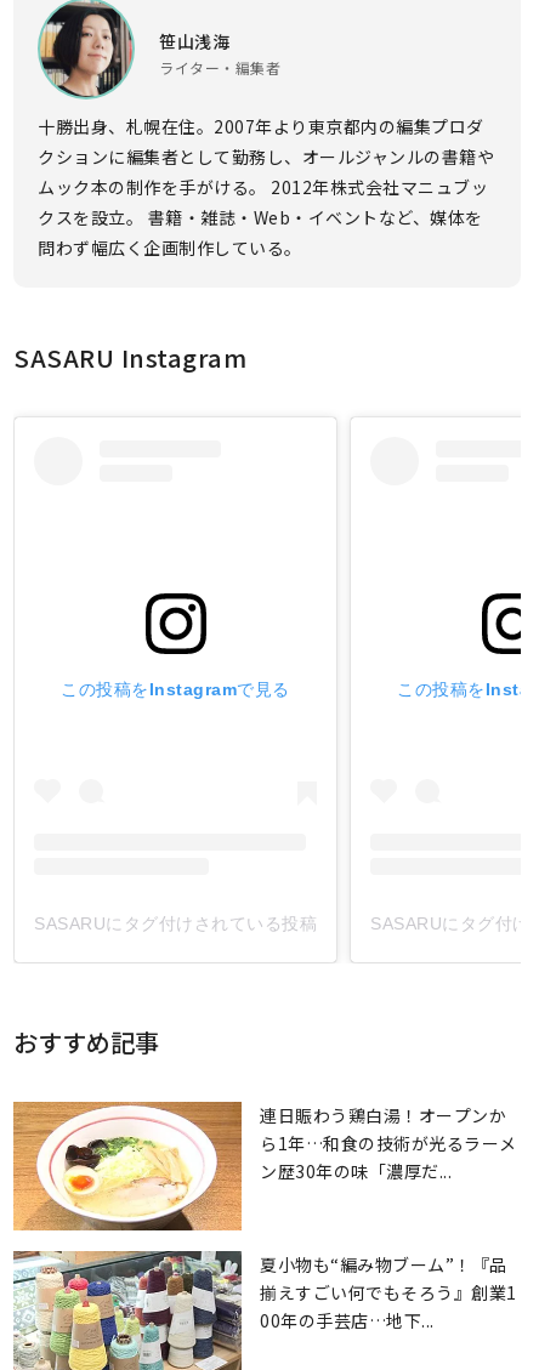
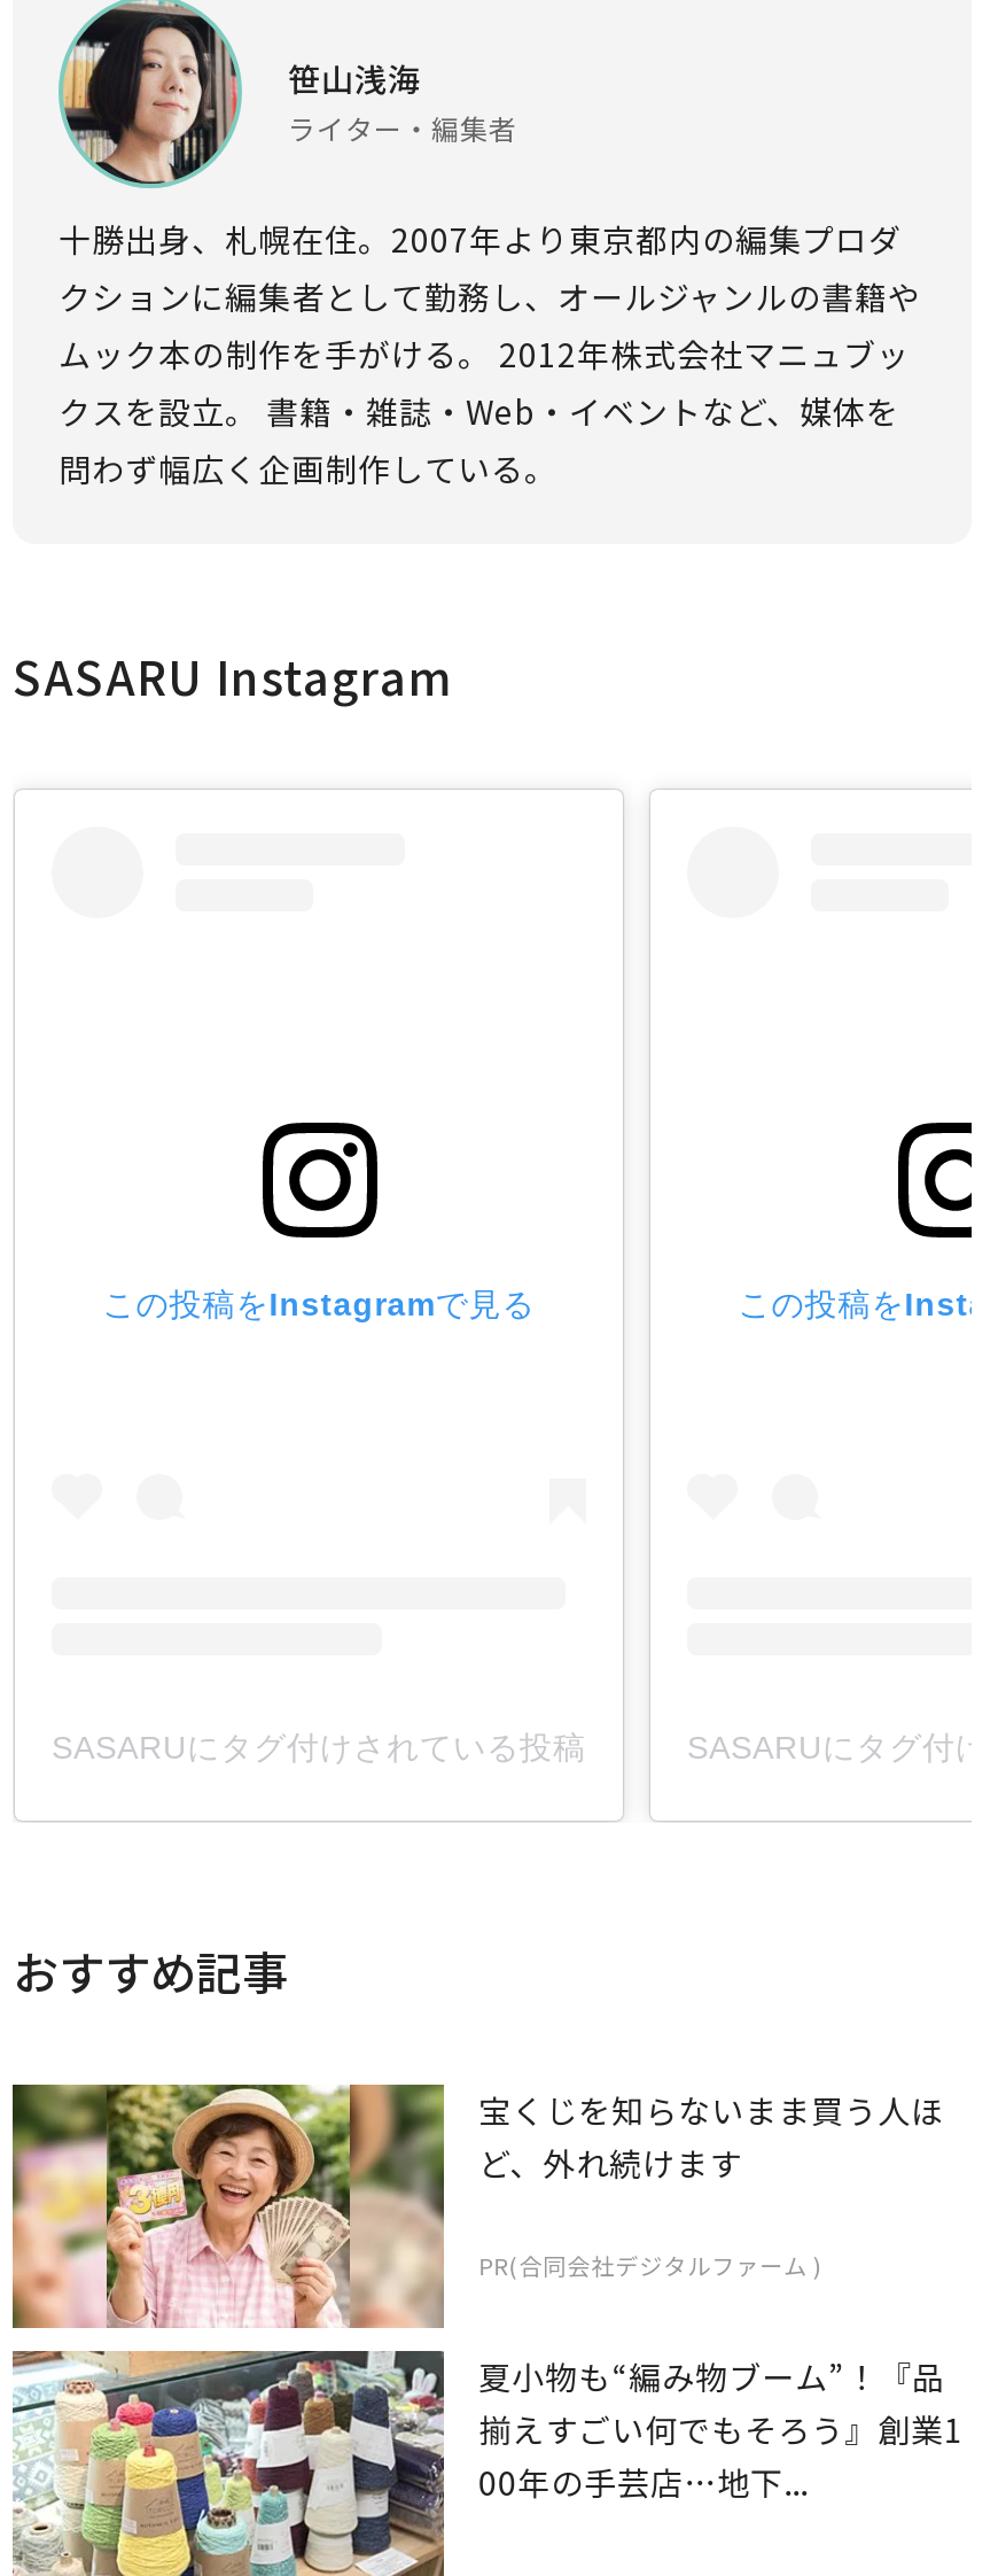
- [image]
- 連日賑わう鶏白湯！オープンか
- ら1年…和食の技術が光るラーメ
- ン歴30年の味「濃厚だ...
+ [image]
+ 宝くじを知らないまま買う人ほ
+ ど、外れ続けます
+ PR(合同会社デジタルファーム )
